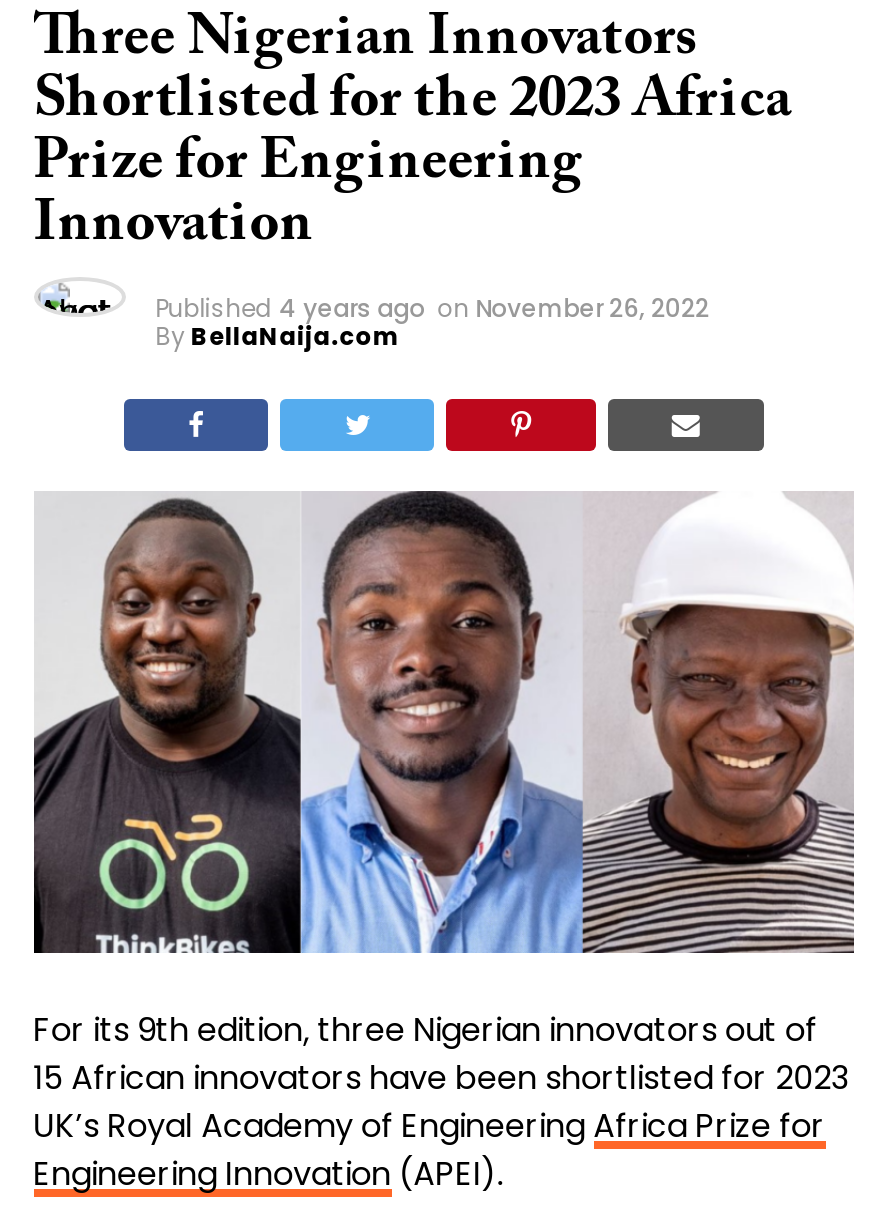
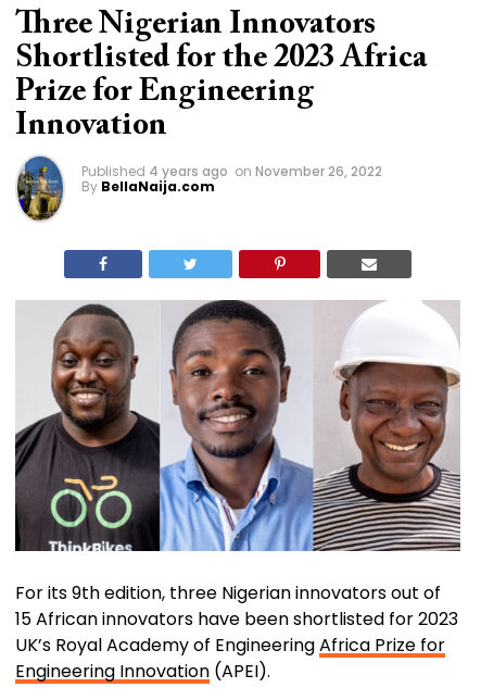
- [image]
+ [image]
